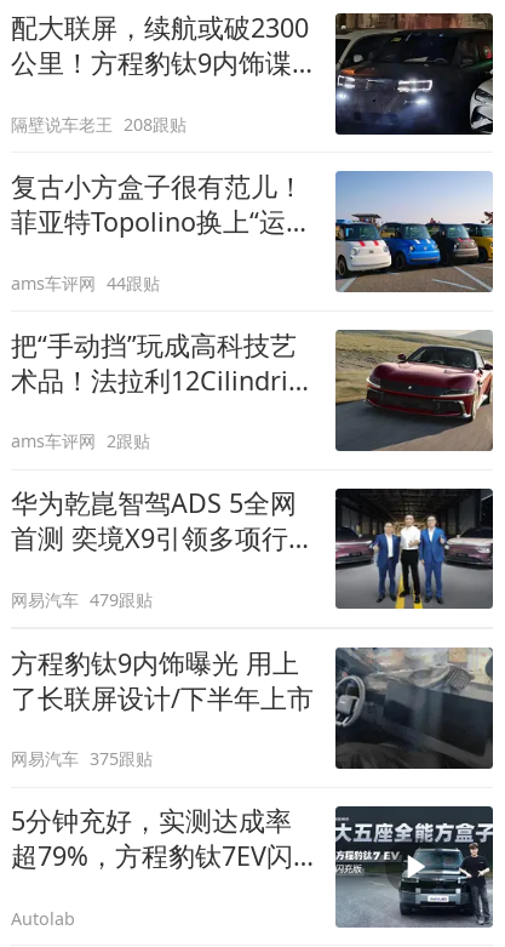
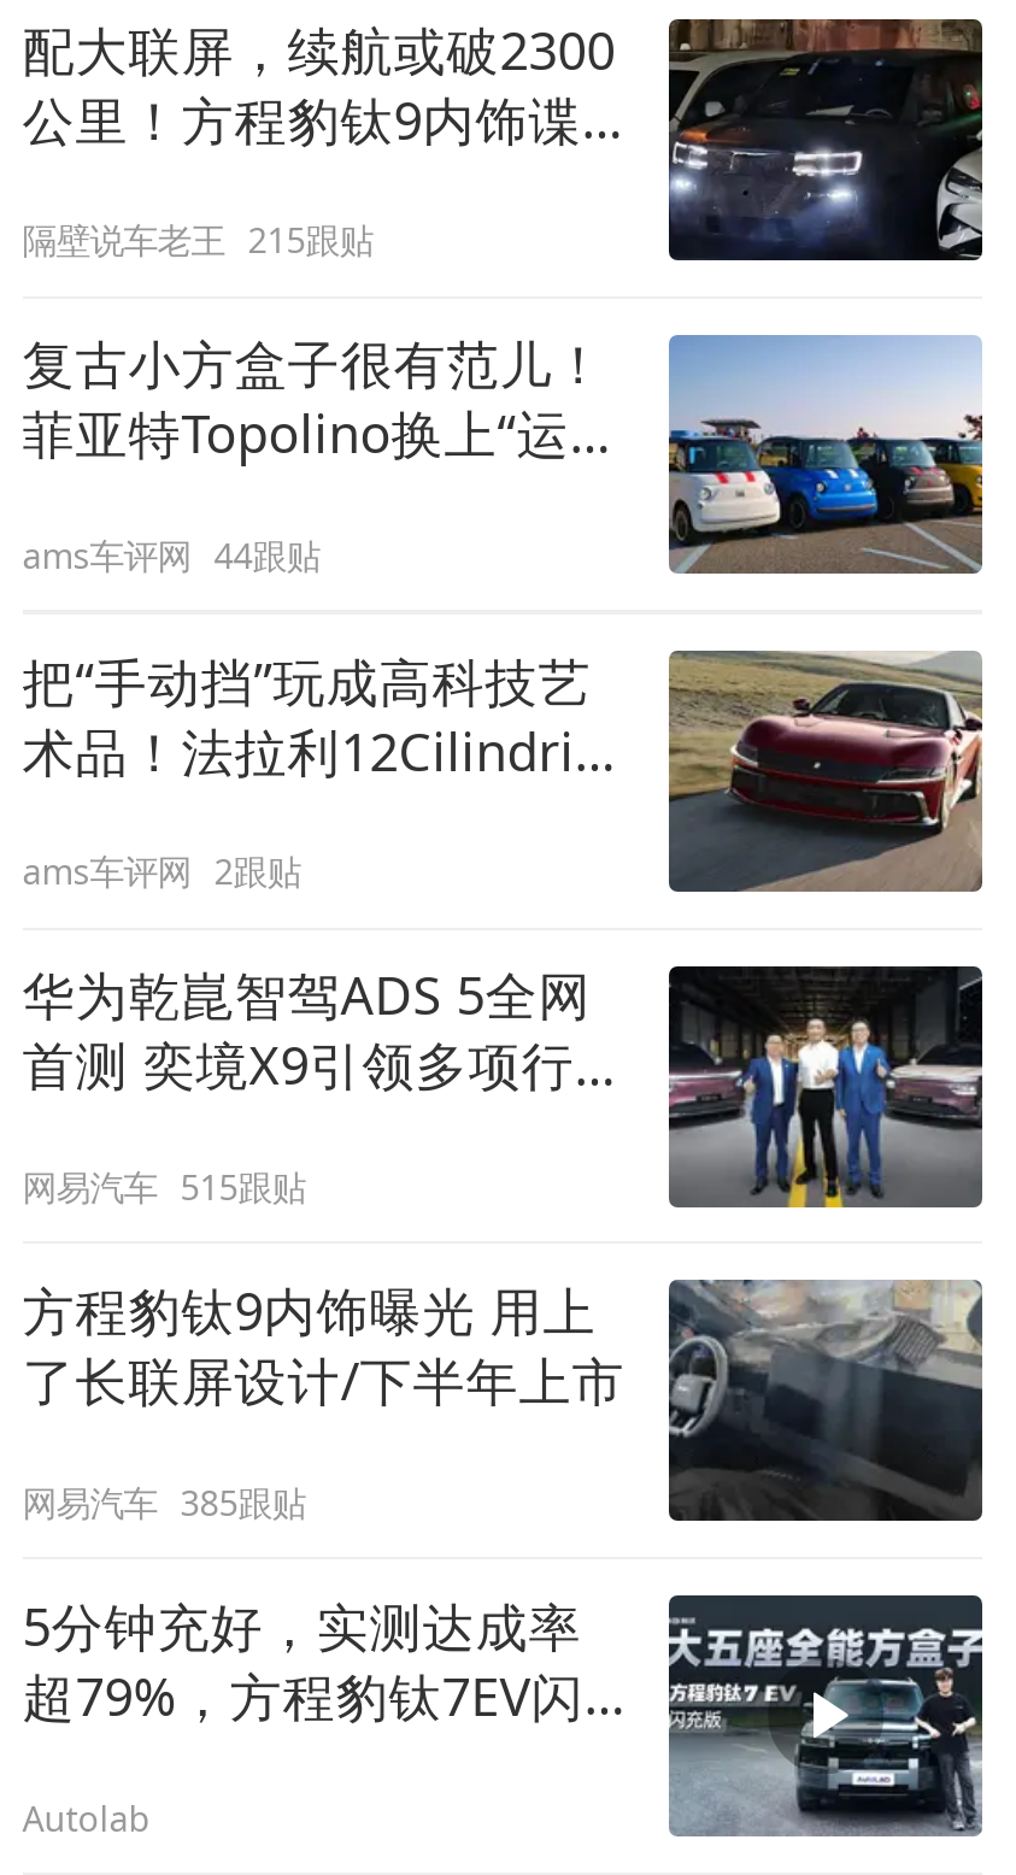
- 隔壁说车老王 208跟贴
+ 隔壁说车老王 215跟贴

- 网易汽车 479跟贴
+ 网易汽车 515跟贴

- 网易汽车 375跟贴
+ 网易汽车 385跟贴
